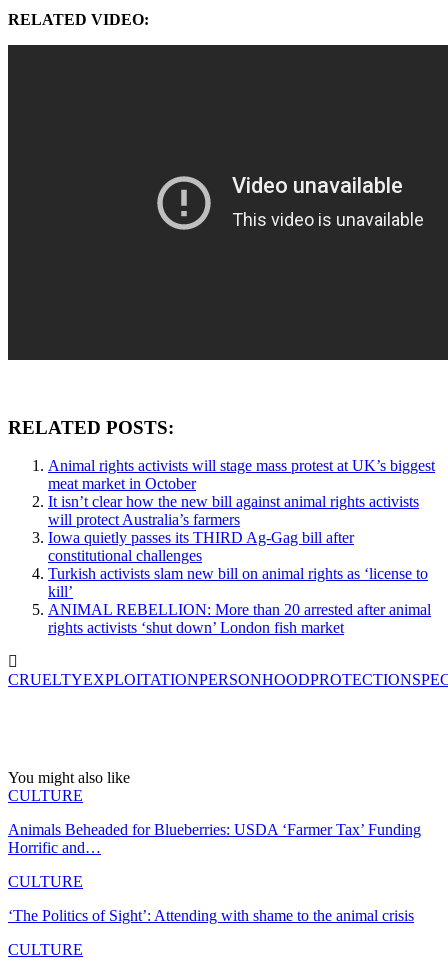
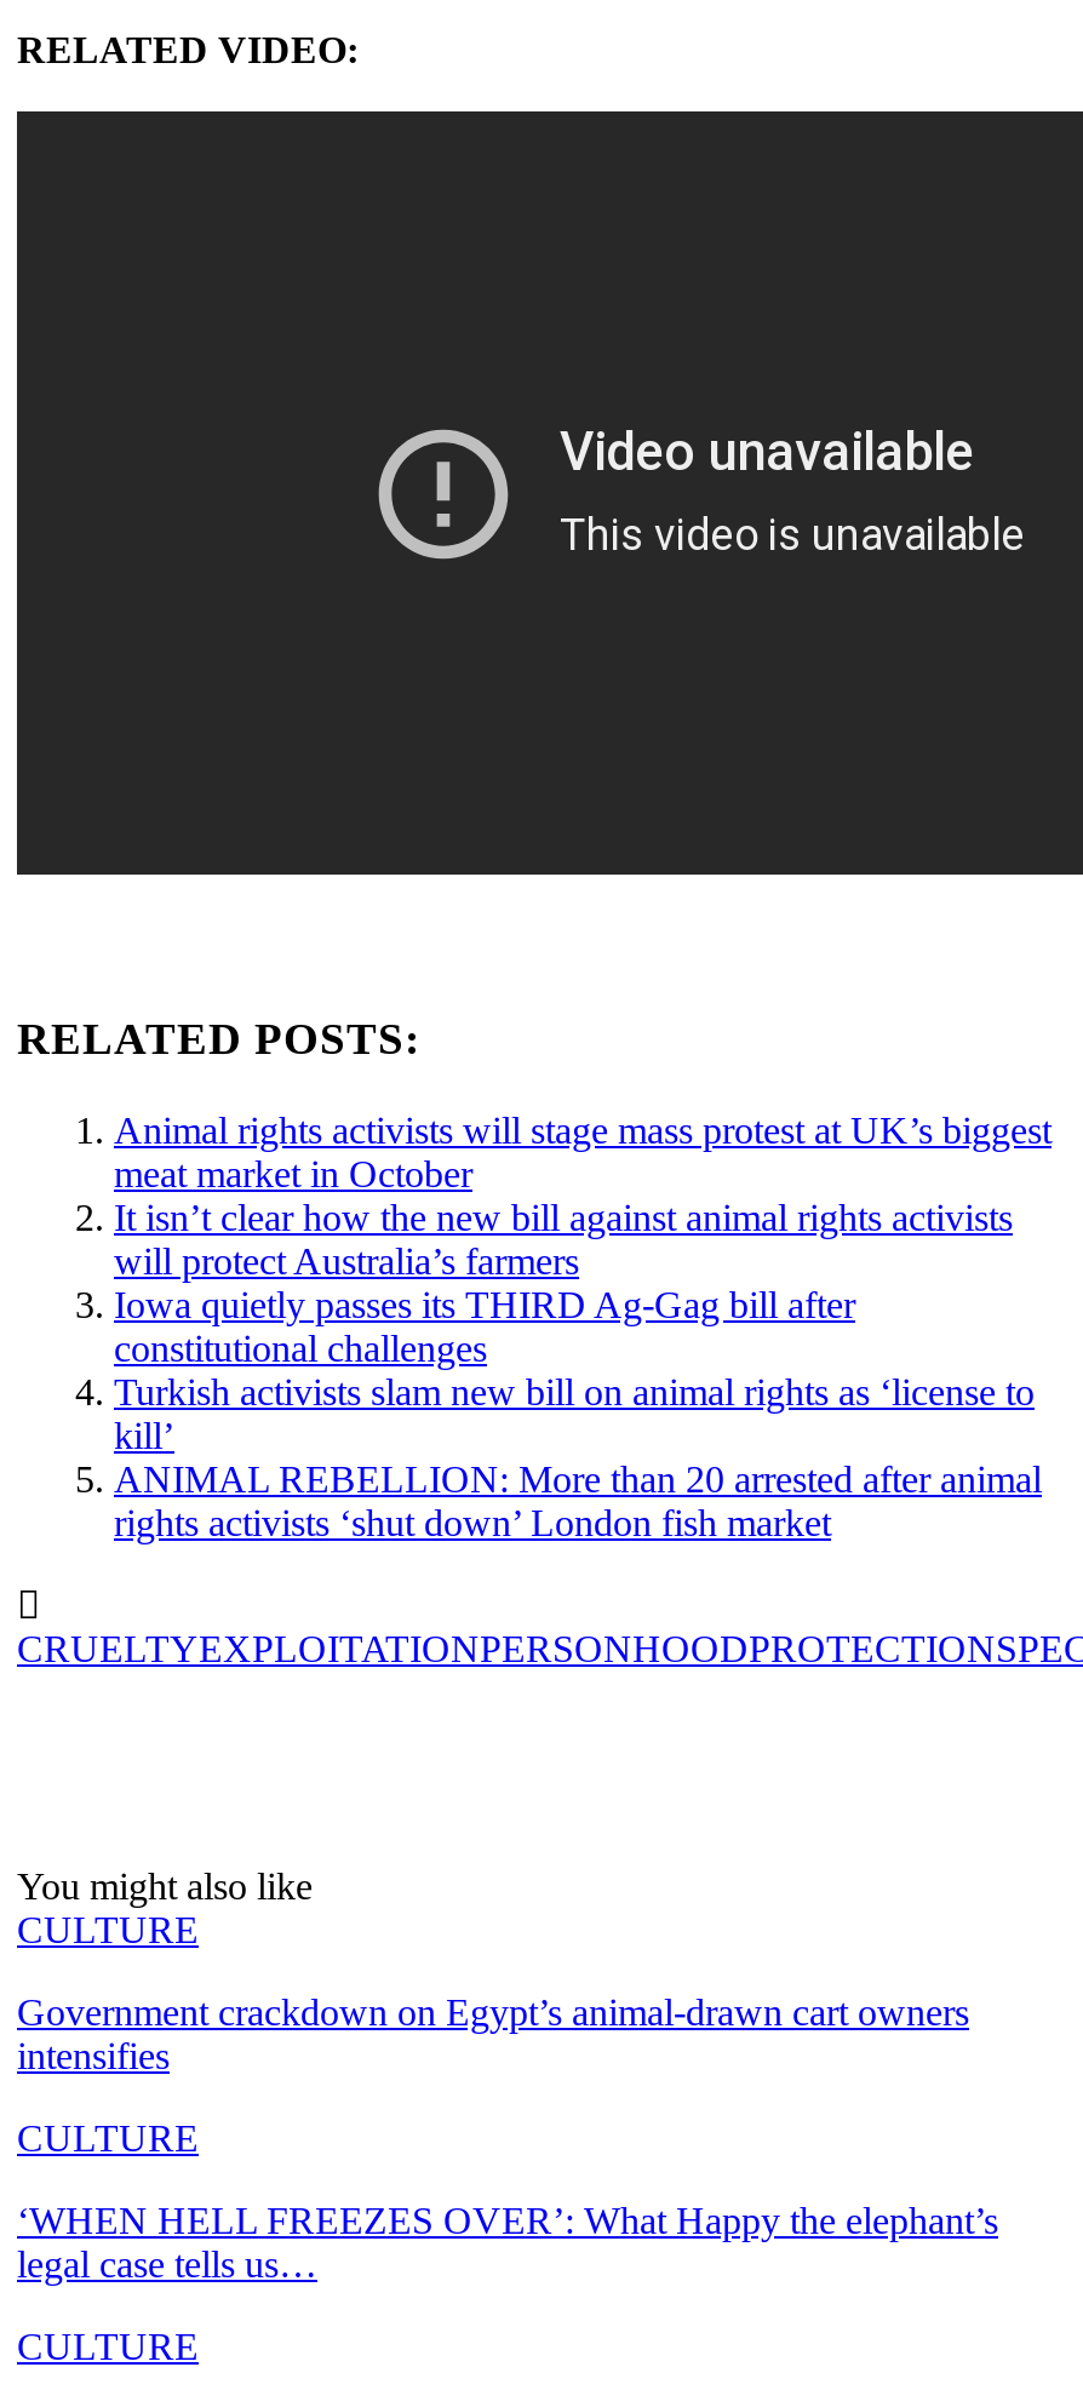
- Animals Beheaded for Blueberries: USDA ‘Farmer Tax’ Funding
- Horrific and…
+ Government crackdown on Egypt’s animal-drawn cart owners
+ intensifies

- ‘The Politics of Sight’: Attending with shame to the animal crisis
+ ‘WHEN HELL FREEZES OVER’: What Happy the elephant’s
+ legal case tells us…
